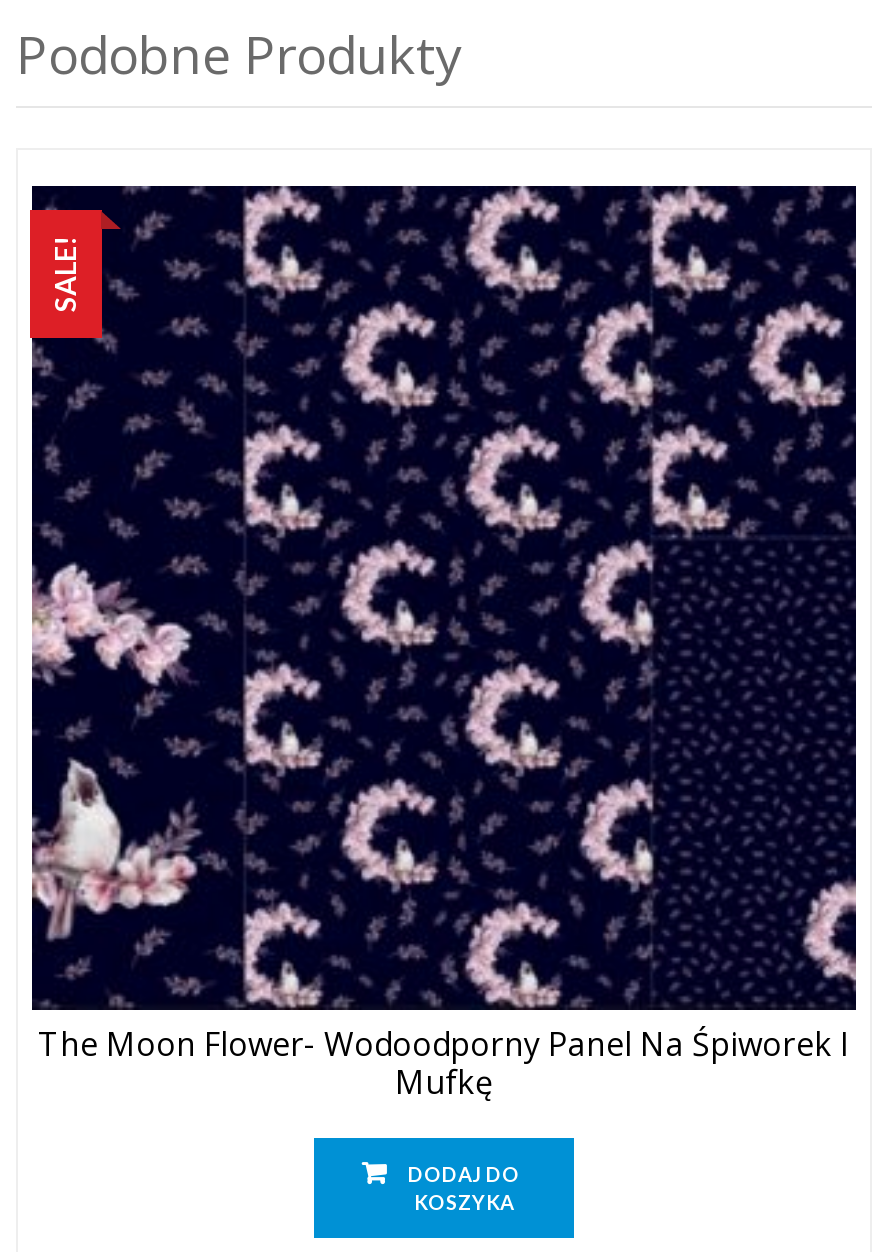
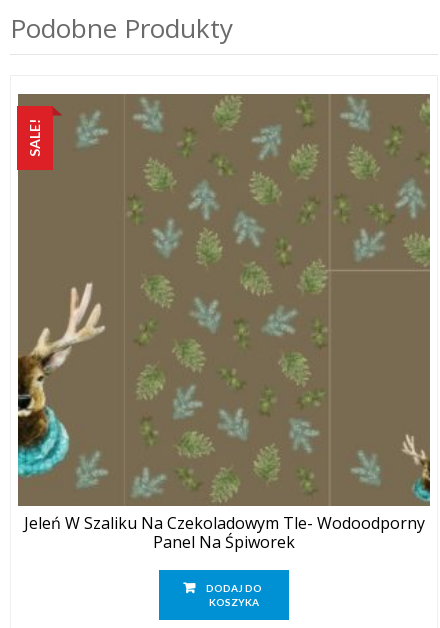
- [image]
- The Moon Flower- Wodoodporny Panel Na Śpiworek I
- Mufkę
+ [image]
+ Jeleń W Szaliku Na Czekoladowym Tle- Wodoodporny
+ Panel Na Śpiworek
